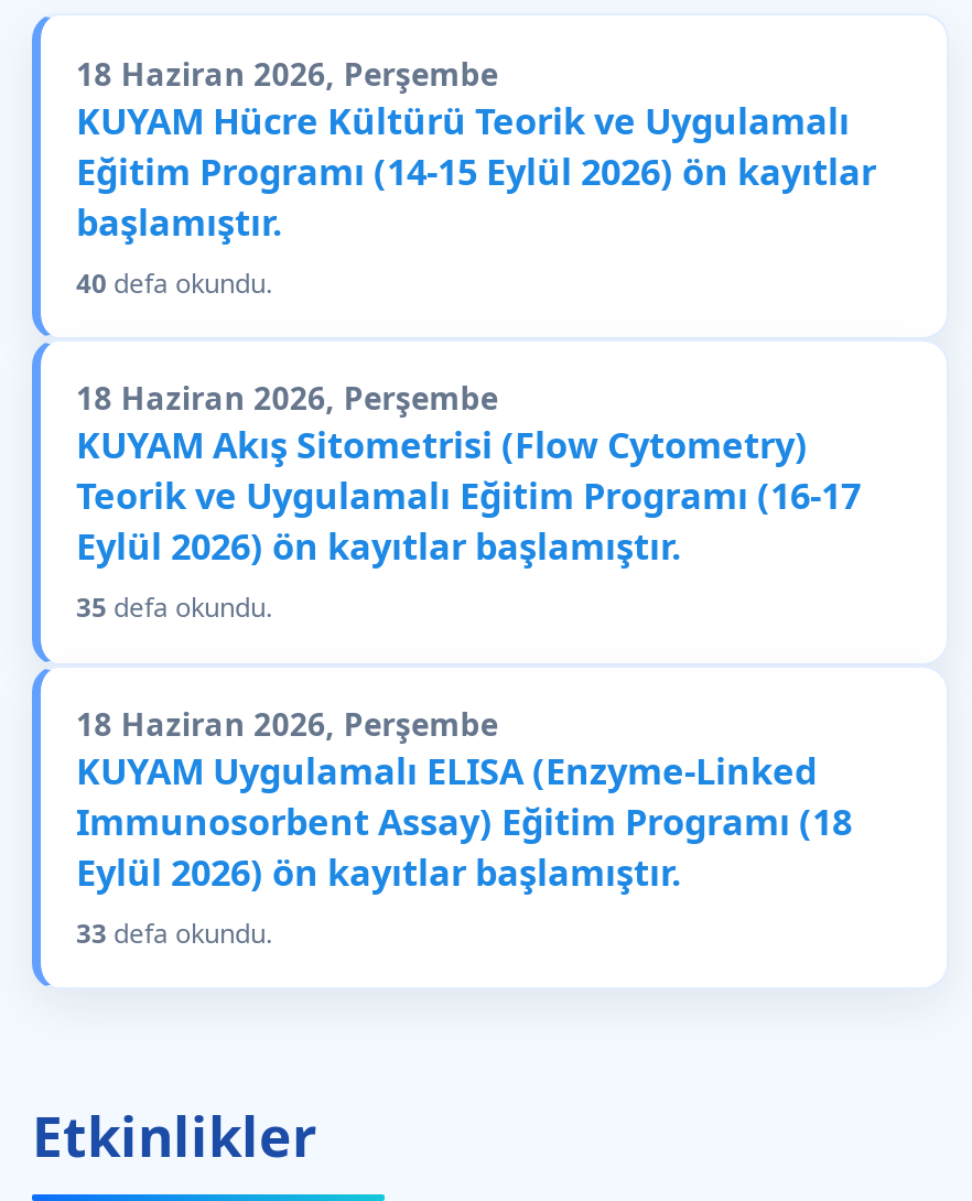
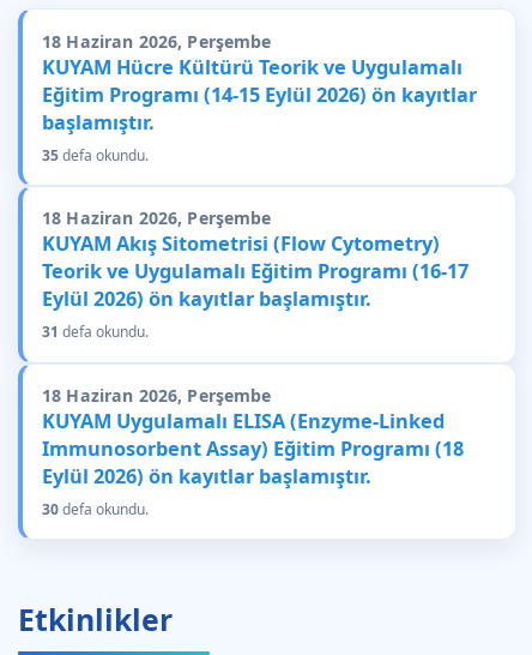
- 40 defa okundu.
+ 35 defa okundu.

- 35 defa okundu.
+ 31 defa okundu.

- 33 defa okundu.
+ 30 defa okundu.
